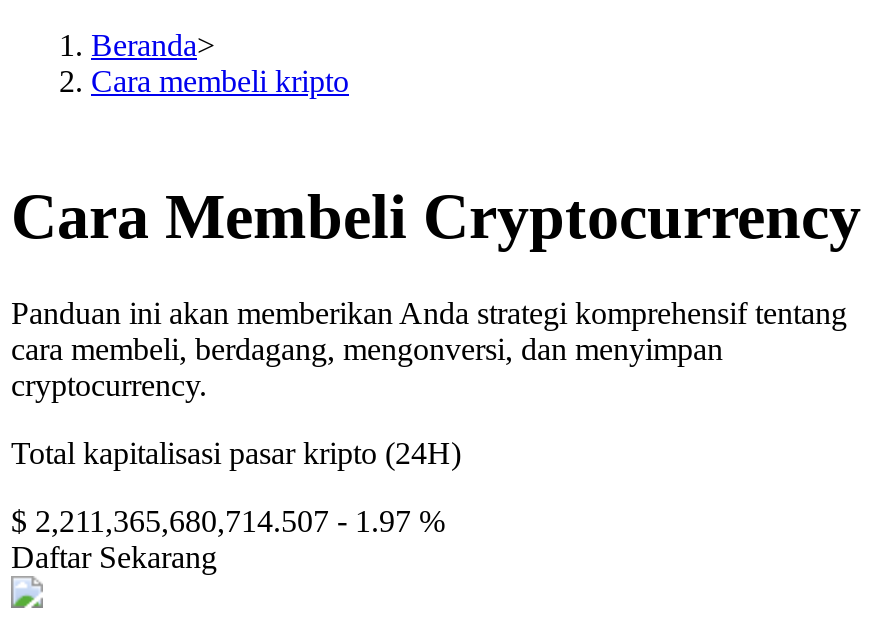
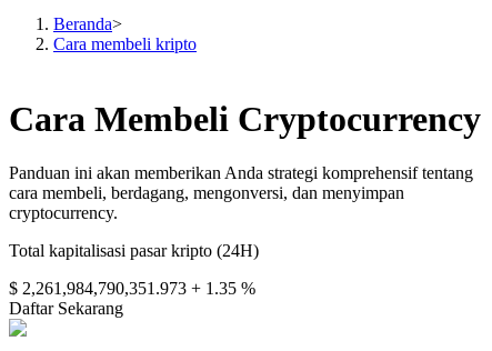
- $ 2,211,365,680,714.507 - 1.97 %
+ $ 2,261,984,790,351.973 + 1.35 %
